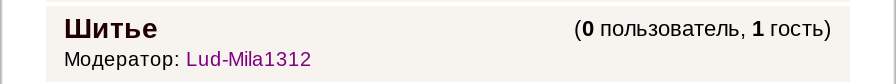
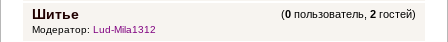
- (0 пользователь, 1 гость)
+ (0 пользователь, 2 гостей)
